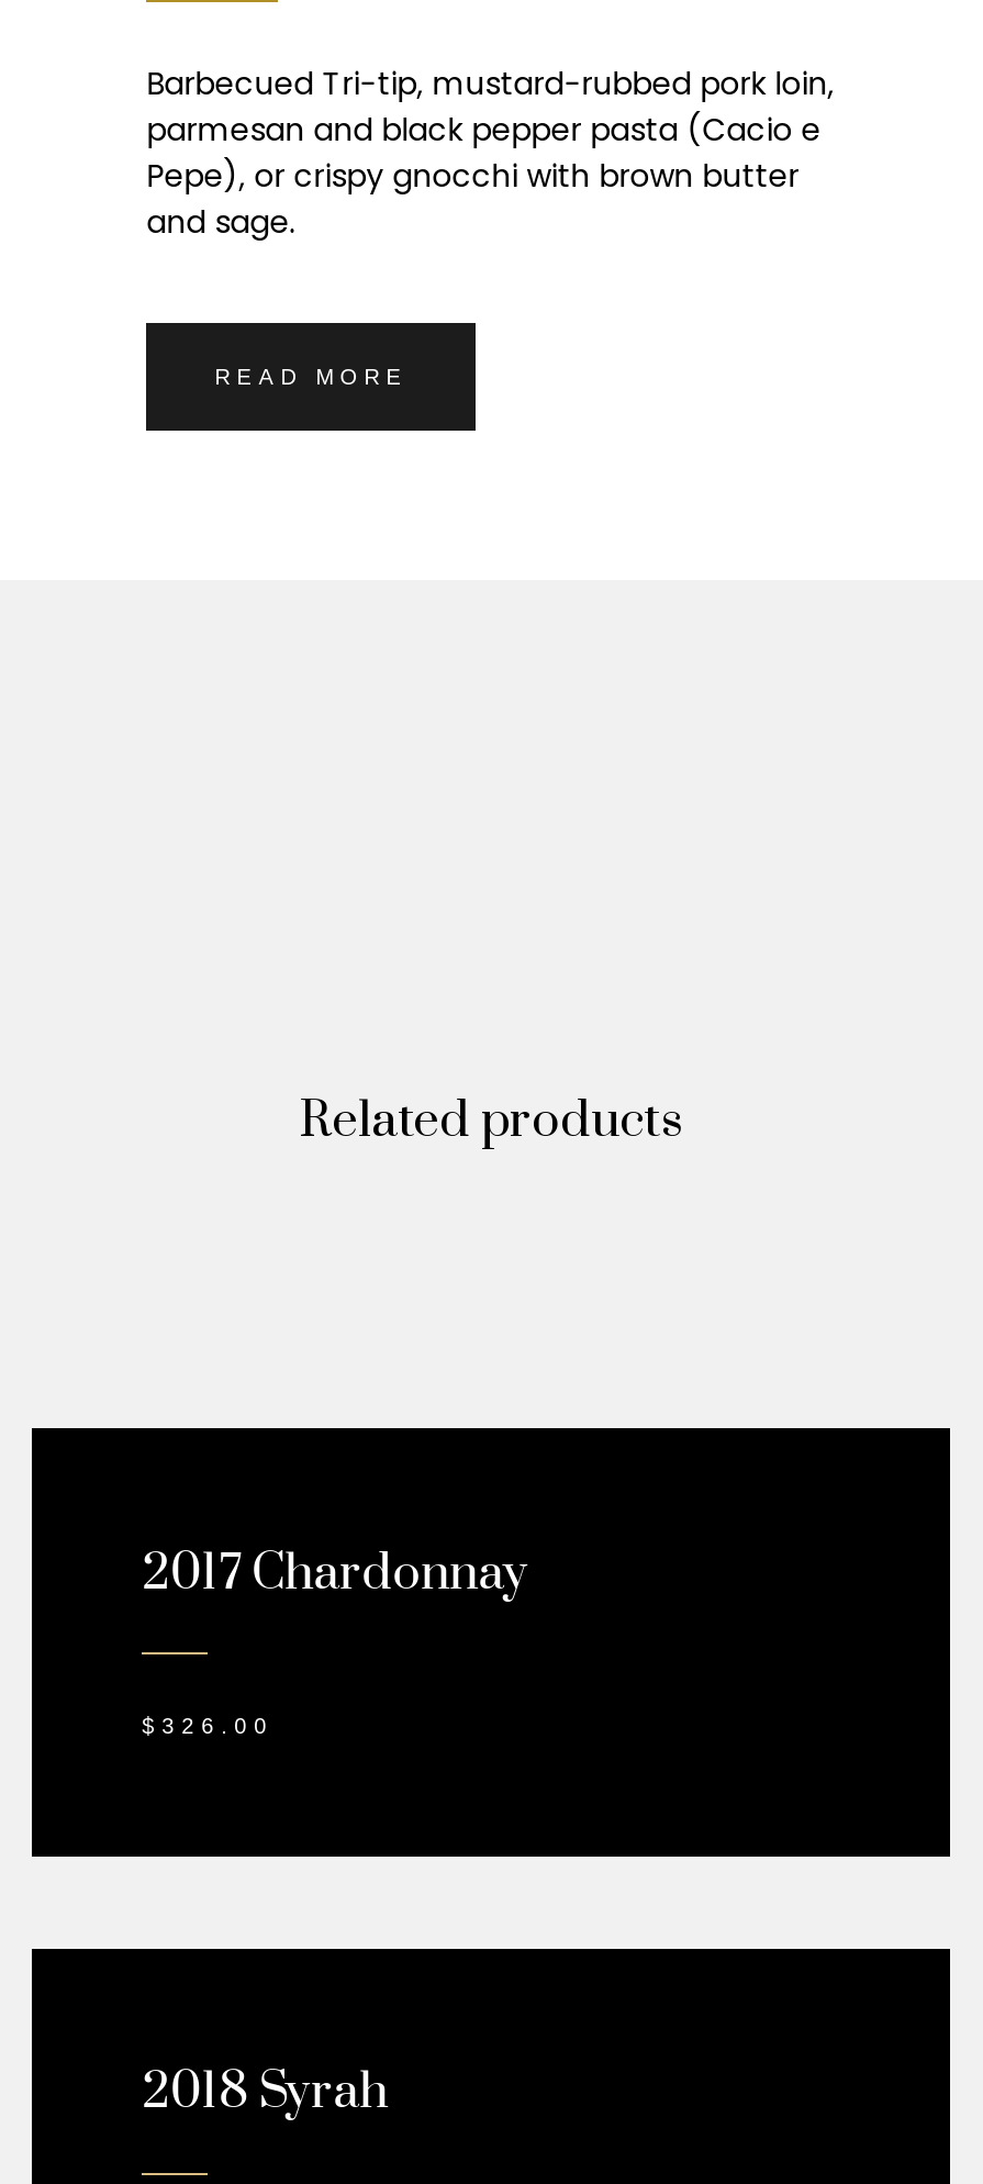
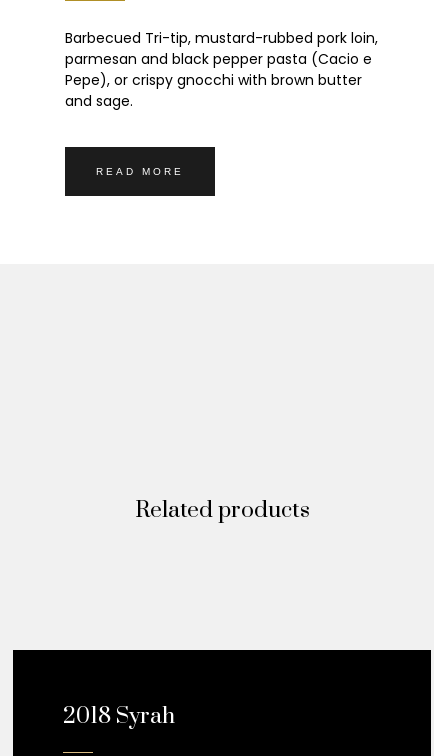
- 2017 Chardonnay
- $326.00
